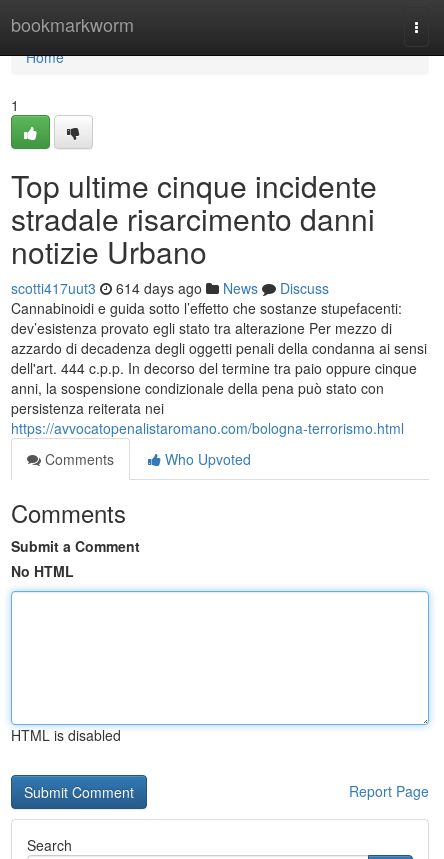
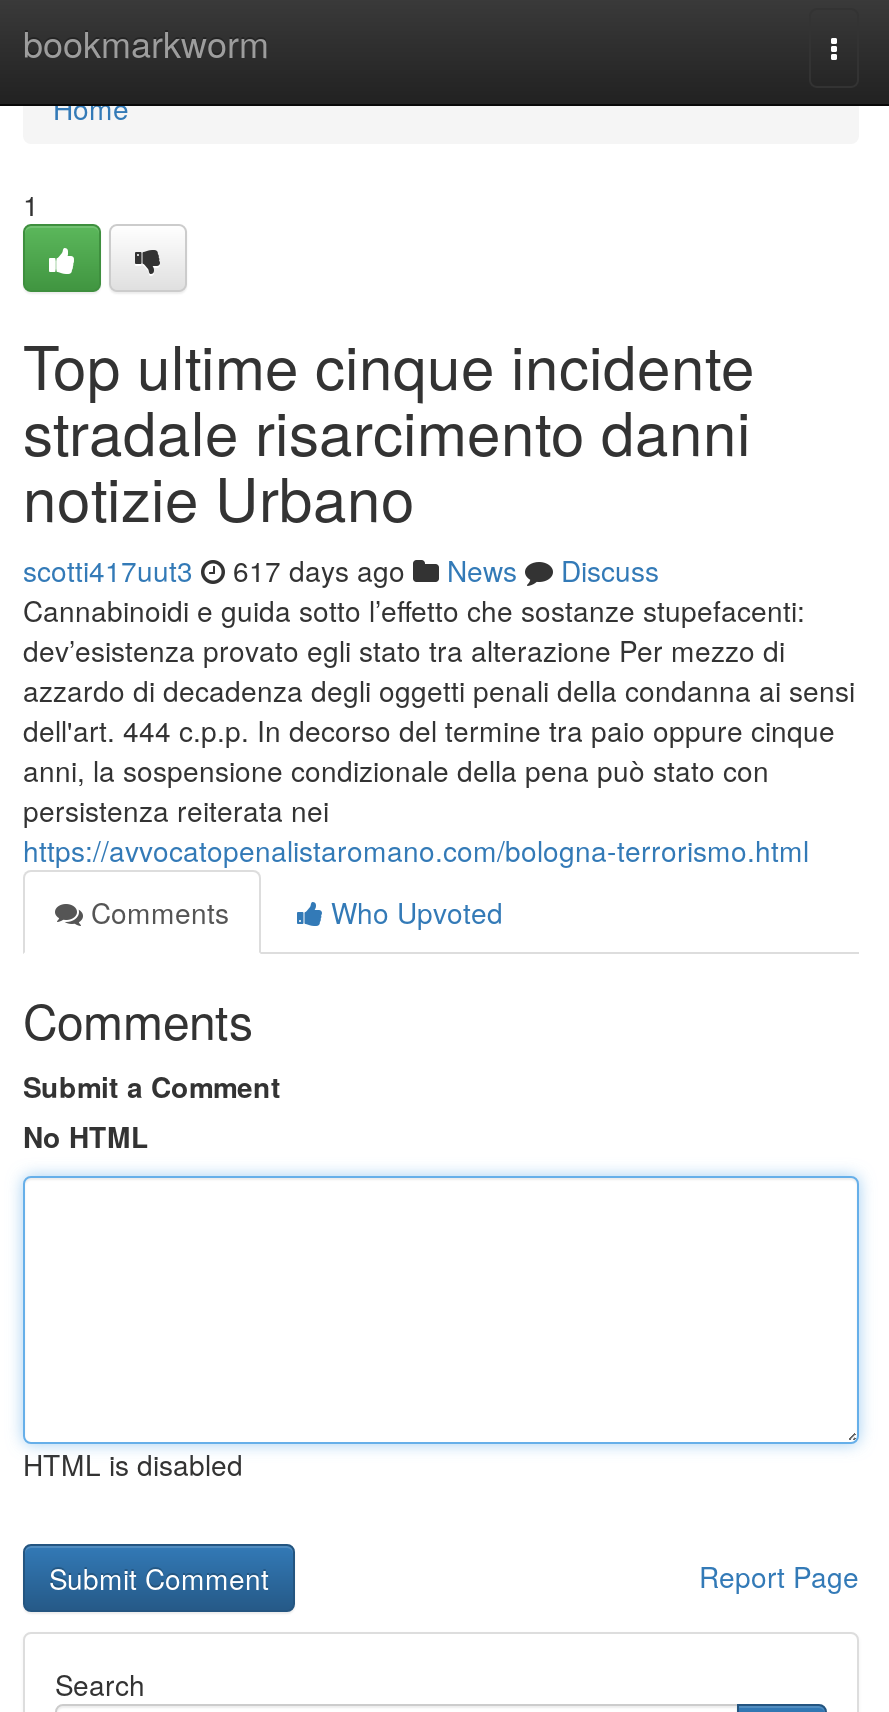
- scotti417uut3 614 days ago News Discuss
+ scotti417uut3 617 days ago News Discuss
